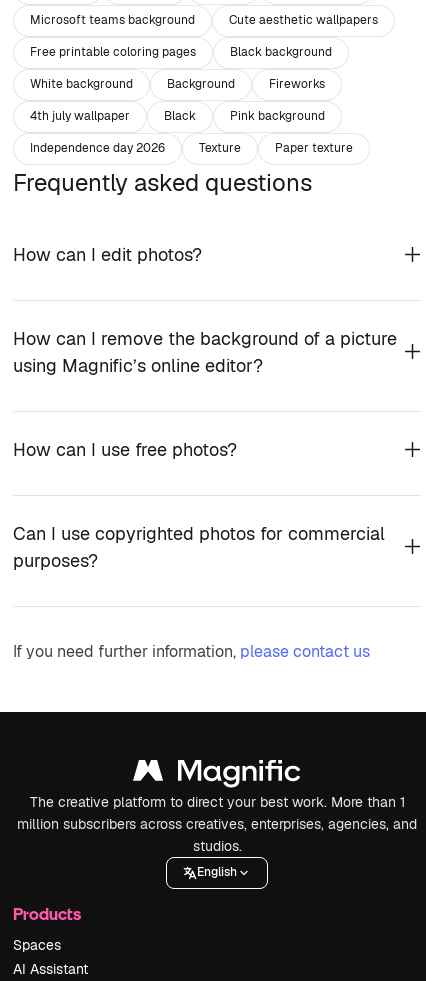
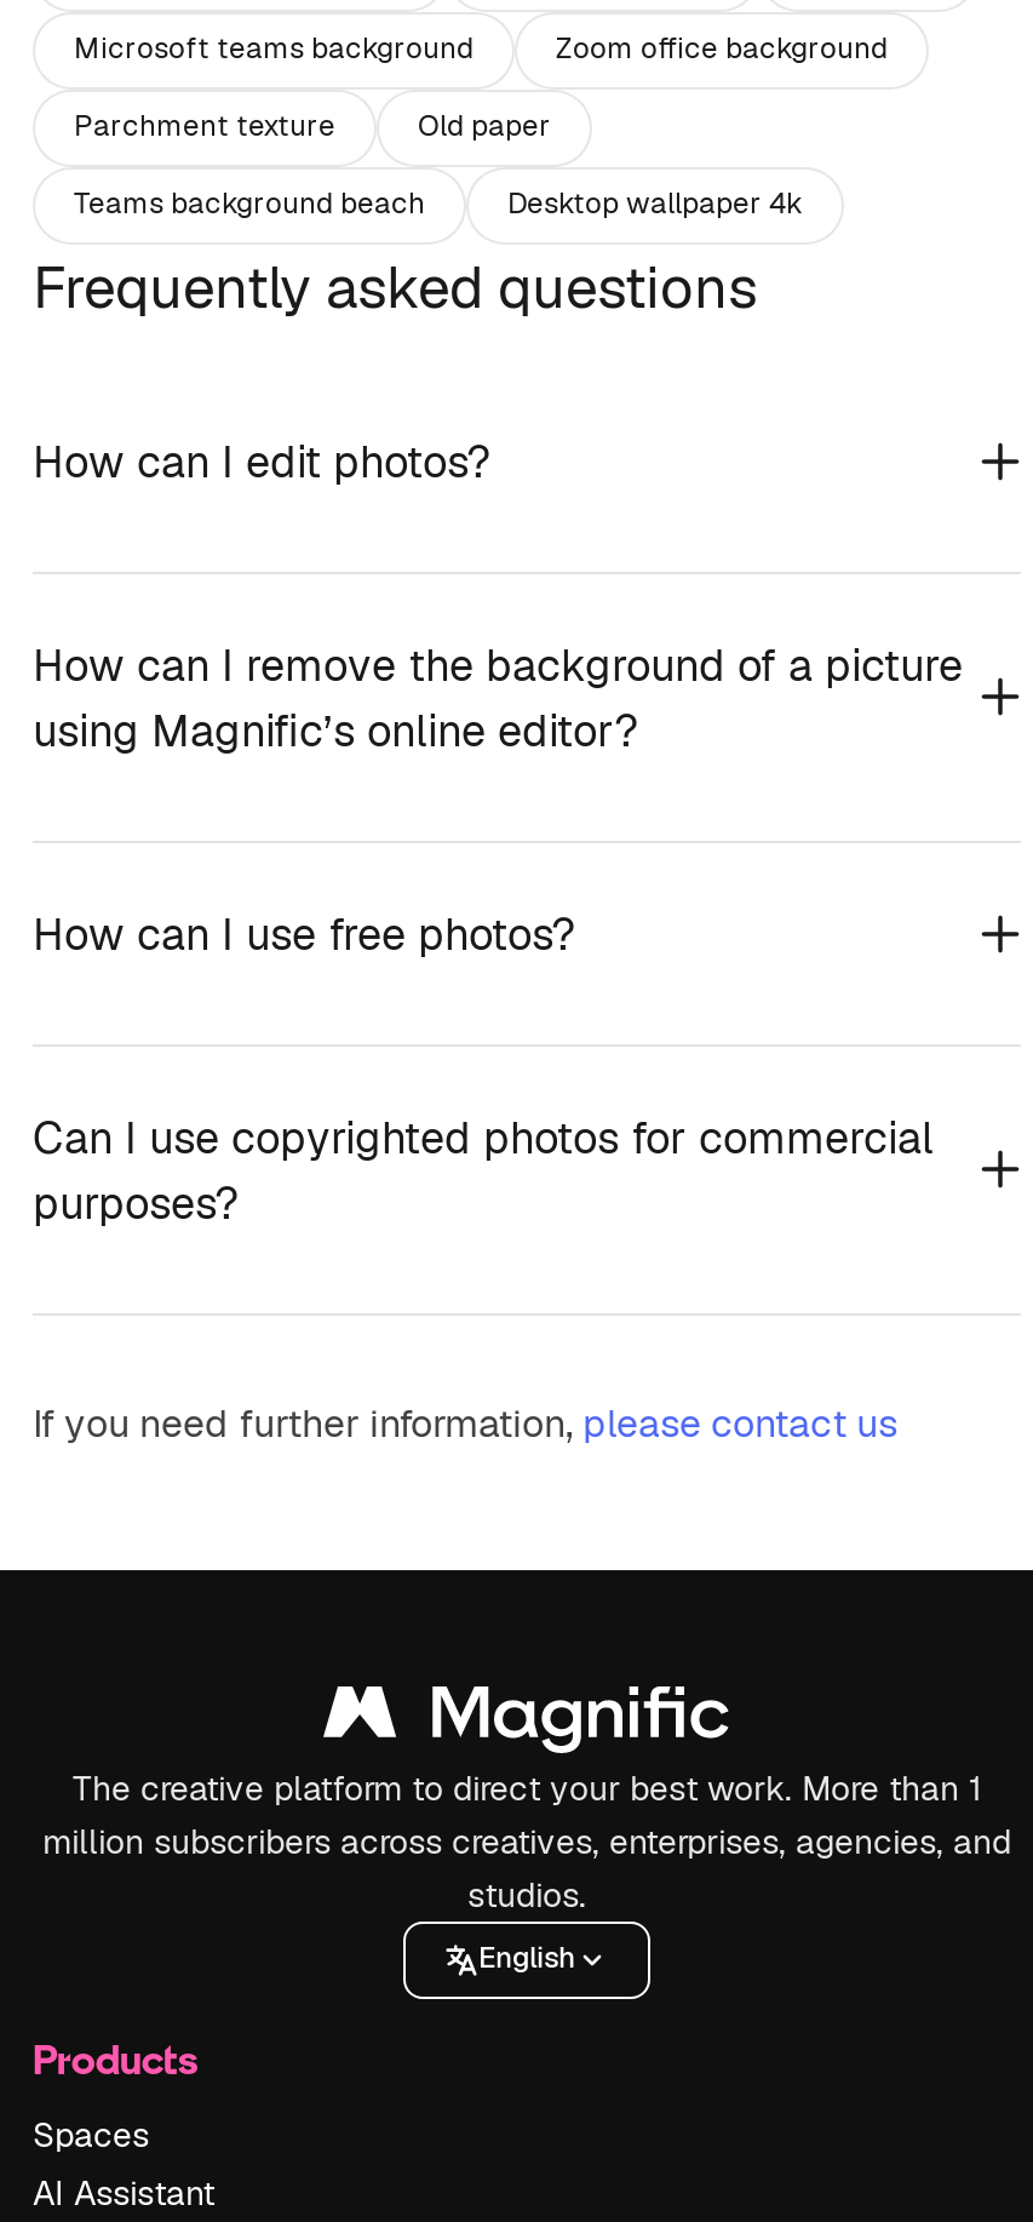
- Cute aesthetic wallpapers
- Free printable coloring pages
- Black background
- White background
- Background
- Fireworks
- 4th july wallpaper
- Black
- Pink background
- Independence day 2026
- Texture
- Paper texture
+ Zoom office background
+ Parchment texture
+ Old paper
+ Teams background beach
+ Desktop wallpaper 4k
